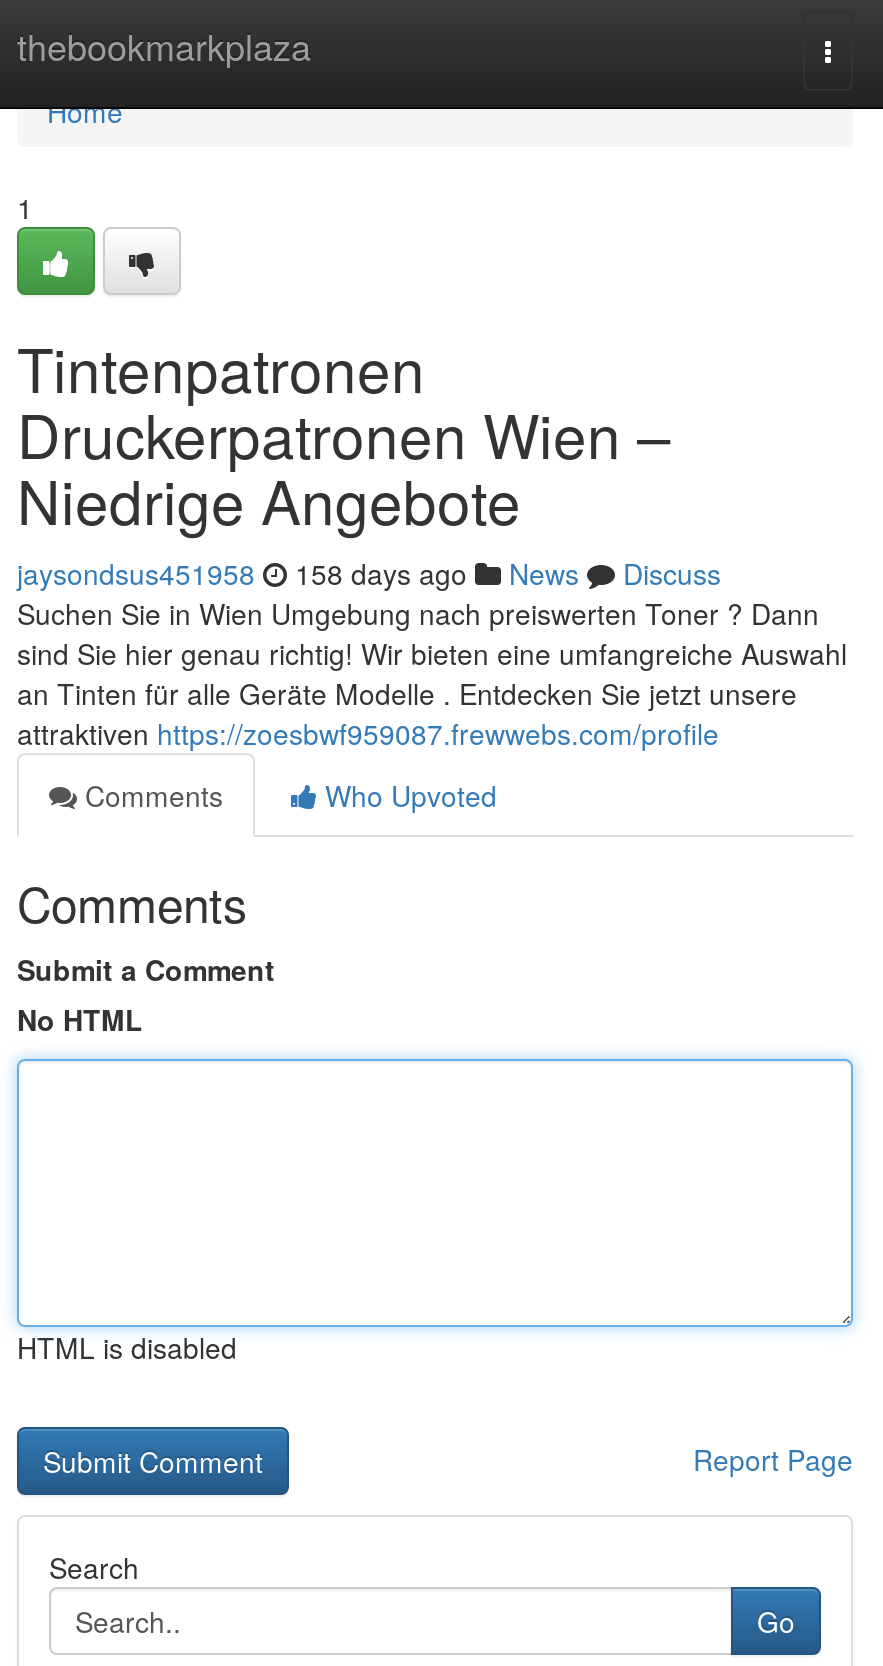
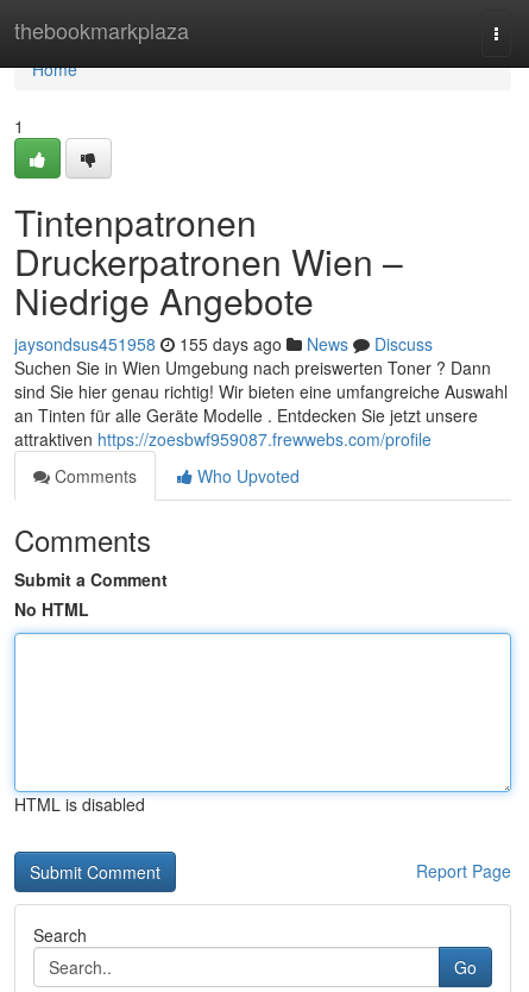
- jaysondsus451958 158 days ago News Discuss
+ jaysondsus451958 155 days ago News Discuss
